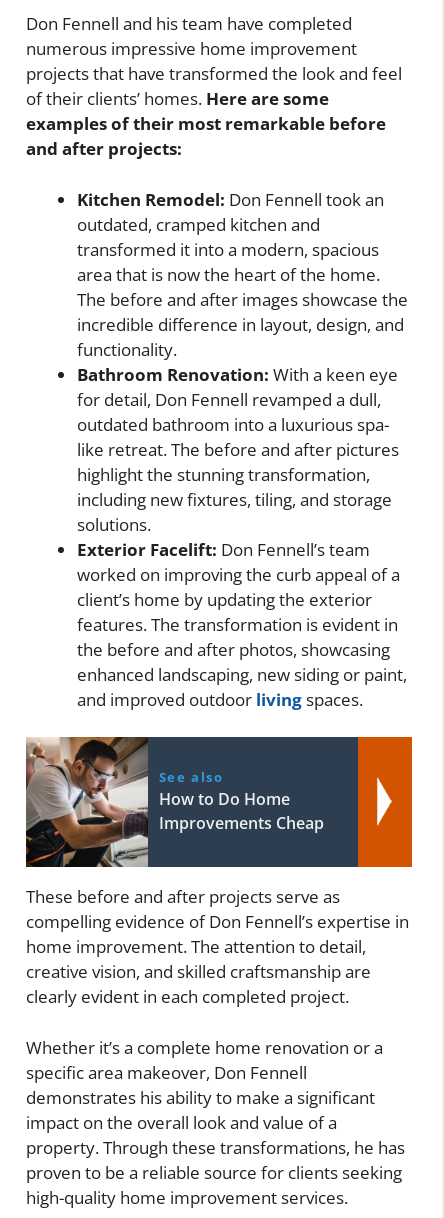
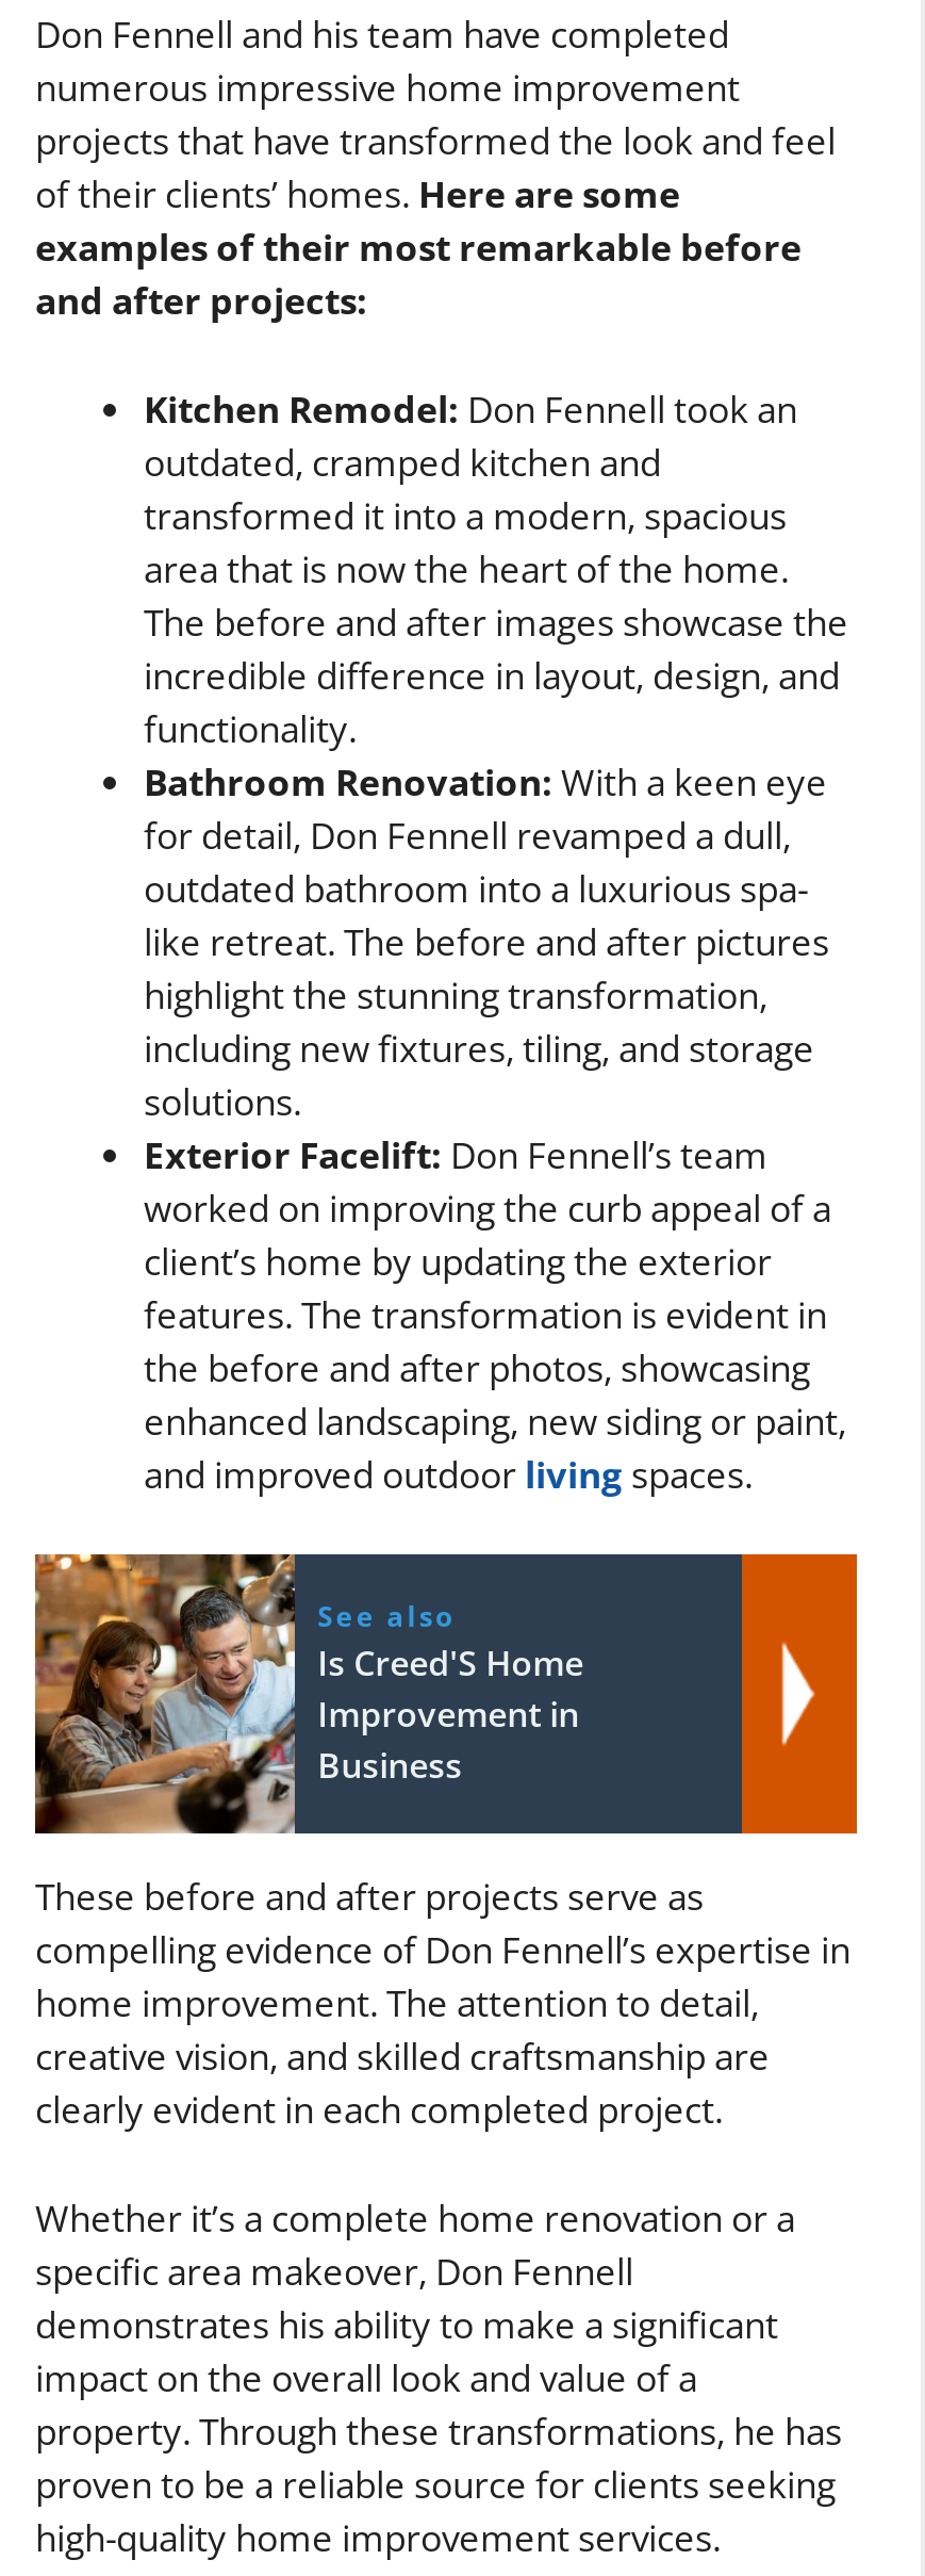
- [image]
- How to Do Home
- Improvements Cheap
+ [image]
+ Is Creed'S Home
+ Improvement in
+ Business
